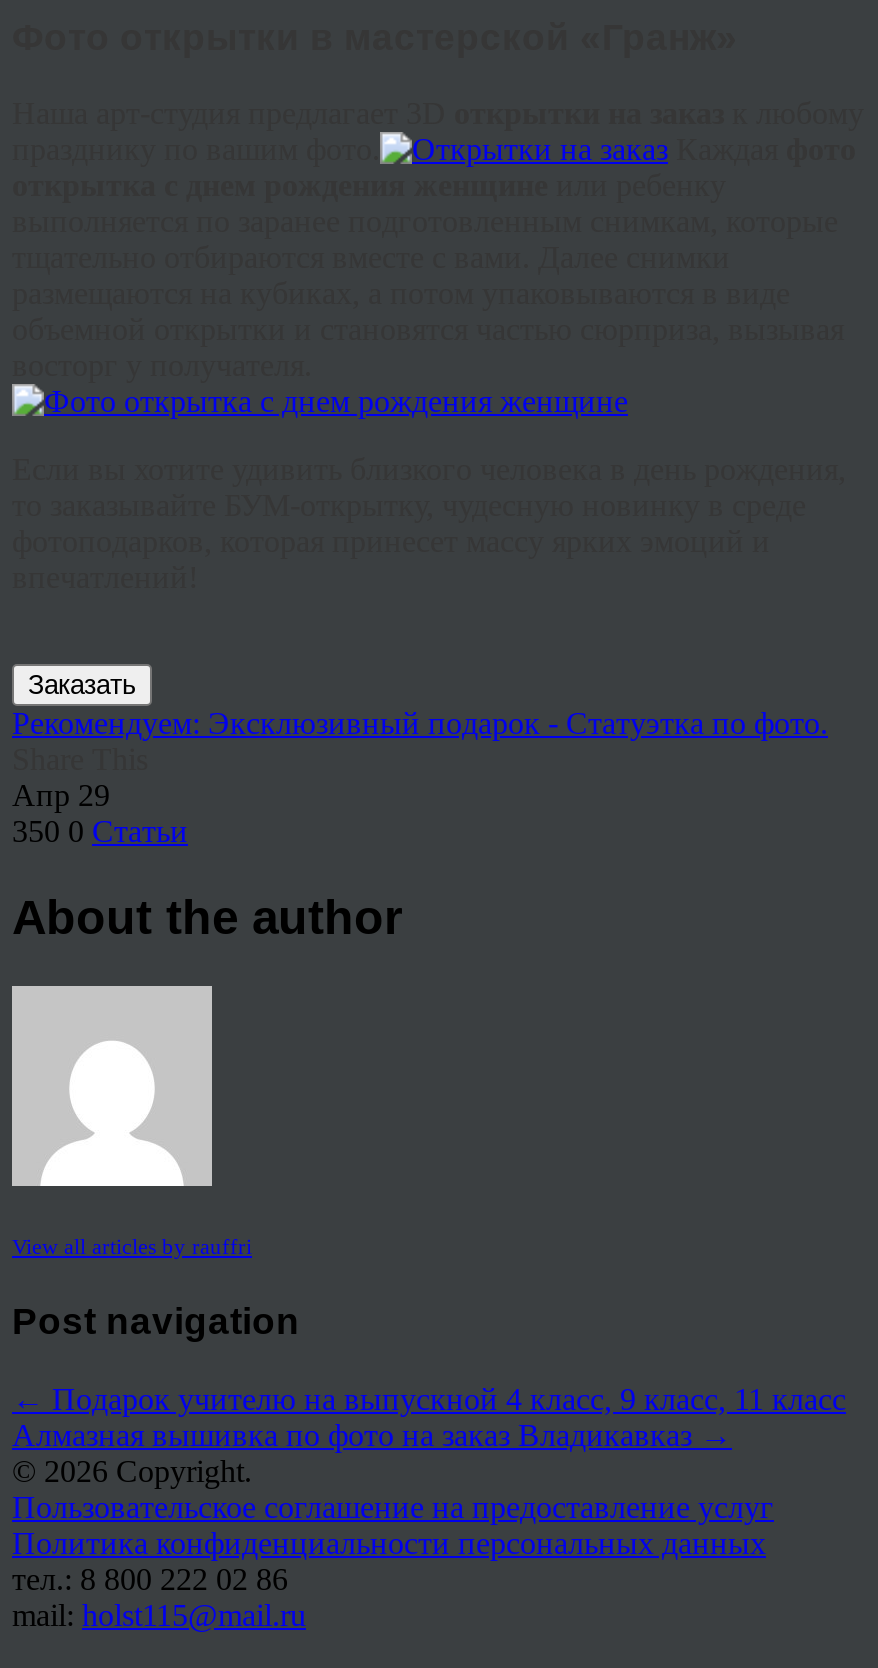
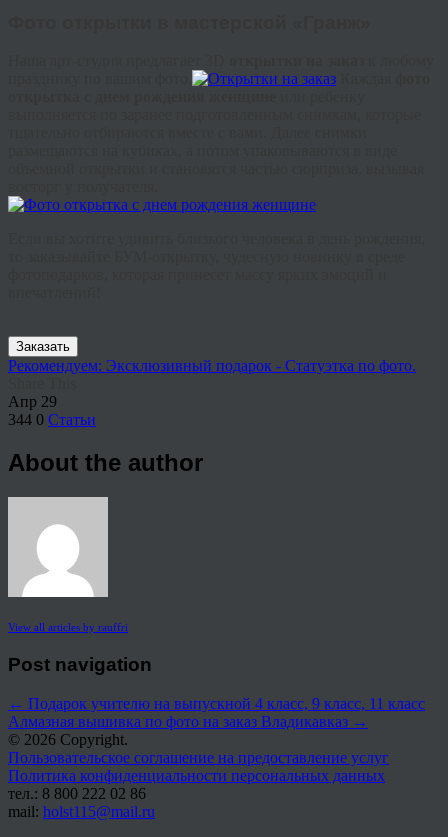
- 350 0 Статьи
+ 344 0 Статьи
